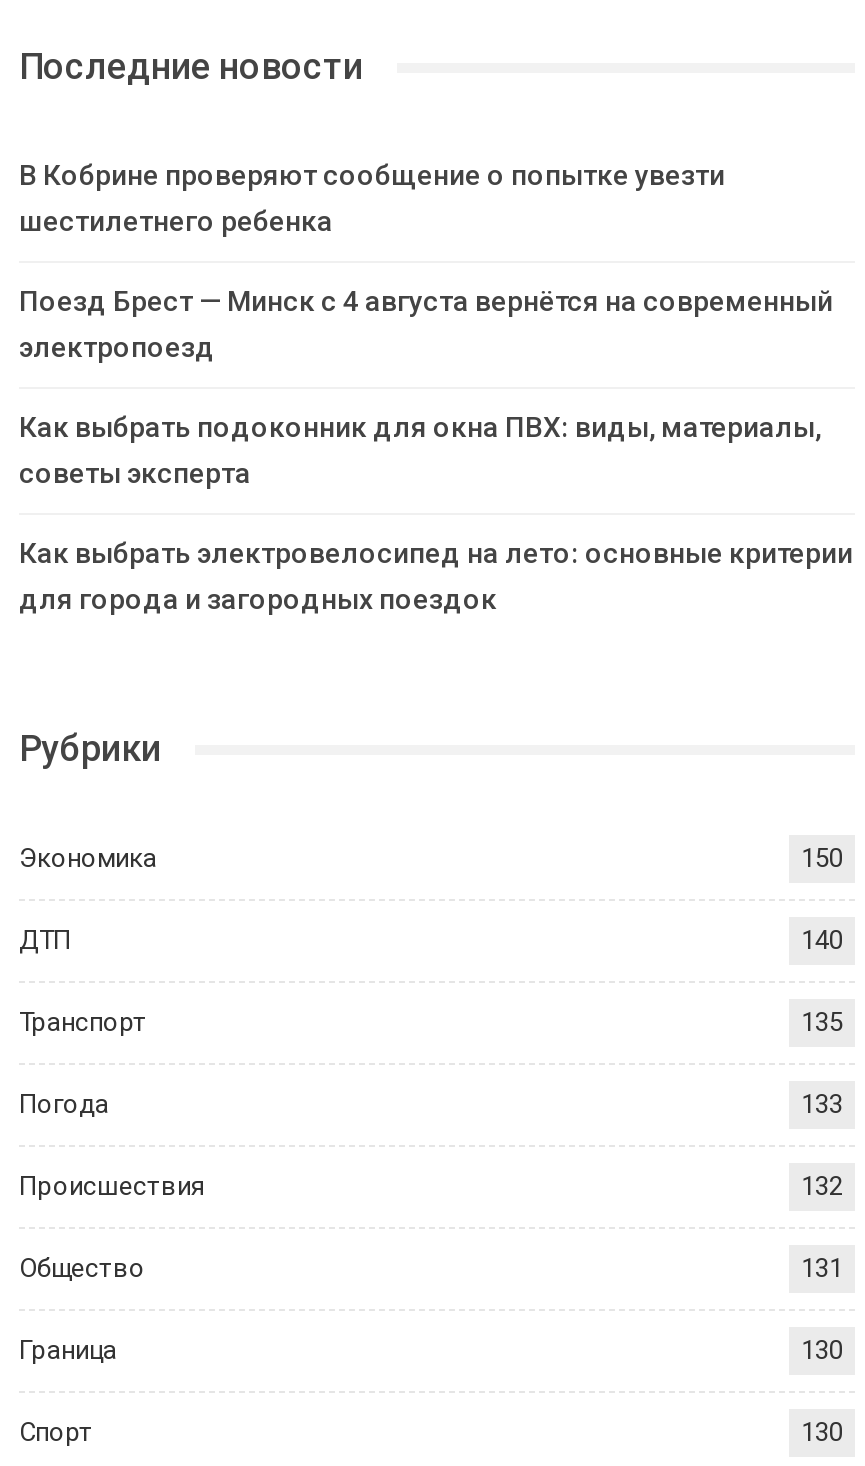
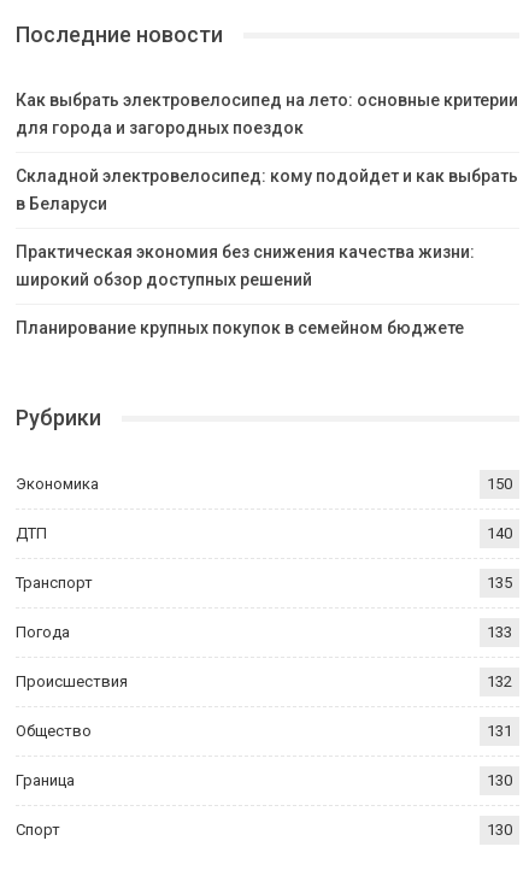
- В Кобрине проверяют сообщение о попытке увезти
- шестилетнего ребенка
- Поезд Брест — Минск с 4 августа вернётся на современный
- электропоезд
- Как выбрать подоконник для окна ПВХ: виды, материалы,
- советы эксперта

moved up: Как выбрать электровелосипед на лето: основные критерии | для города и загородных поездок

+ Складной электровелосипед: кому подойдет и как выбрать
+ в Беларуси
+ Практическая экономия без снижения качества жизни:
+ широкий обзор доступных решений
+ Планирование крупных покупок в семейном бюджете
